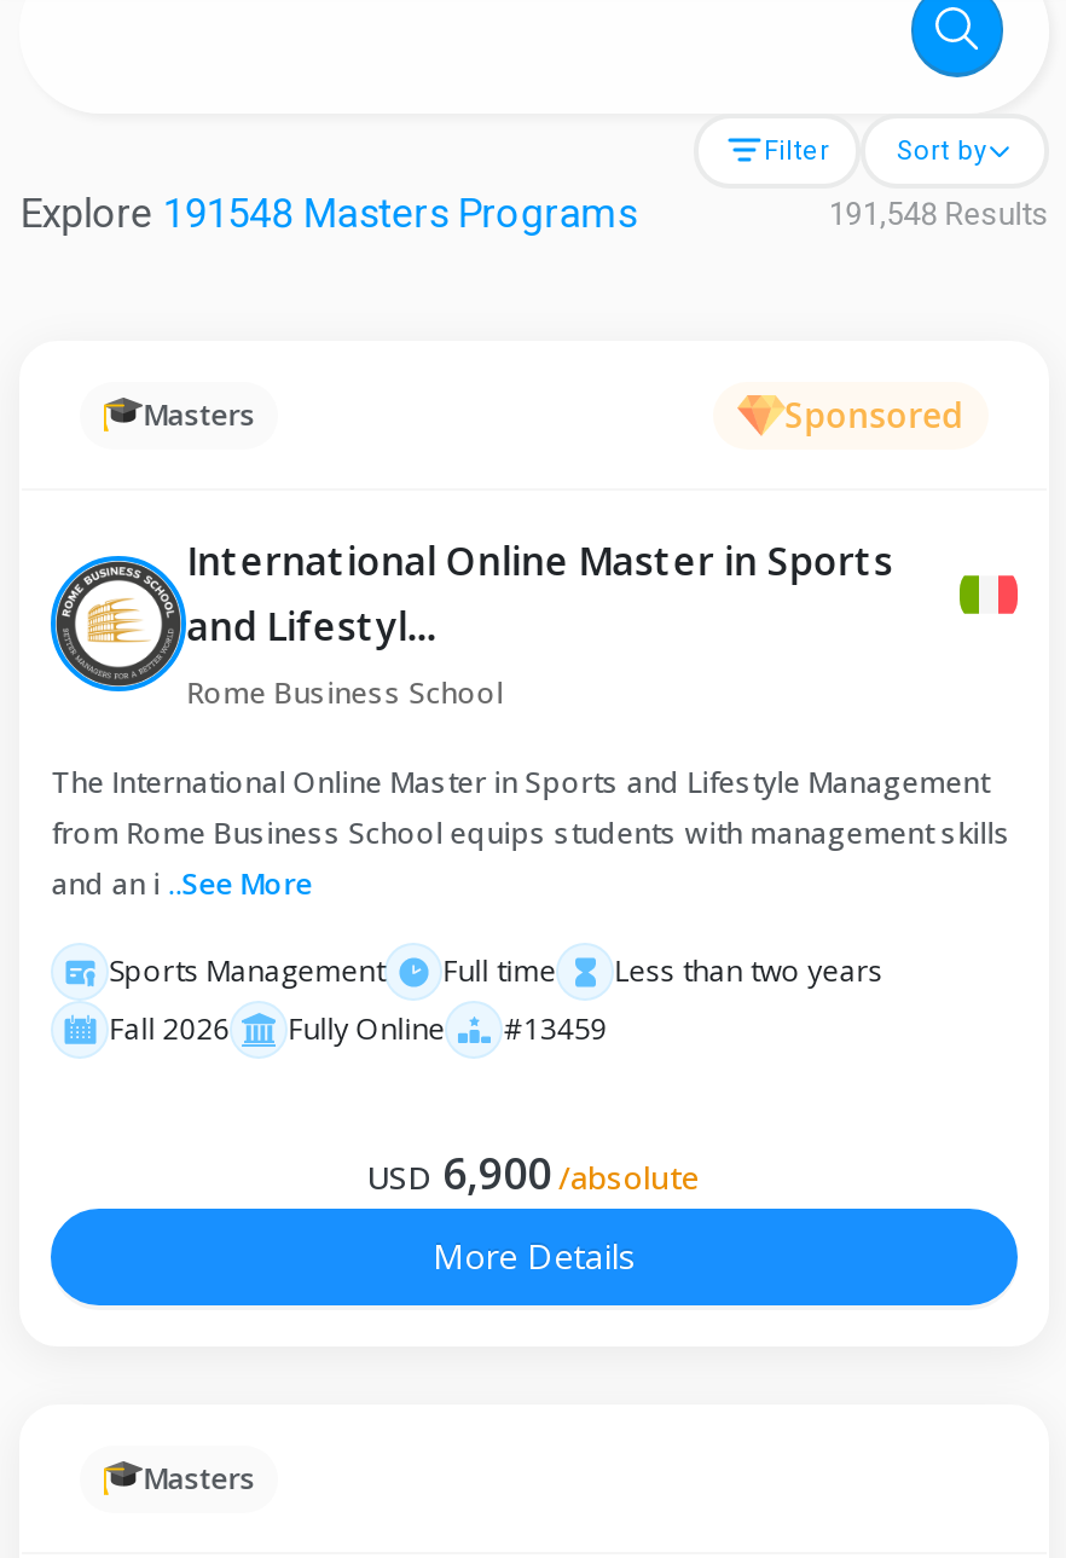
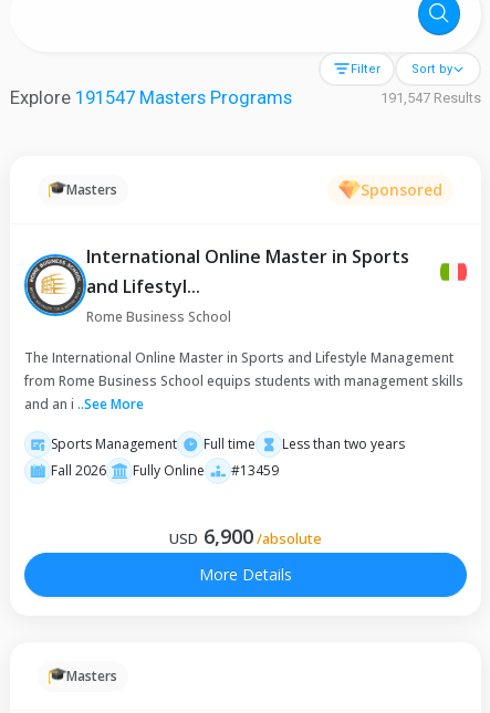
- Explore 191548 Masters Programs
+ Explore 191547 Masters Programs

- 191,548 Results
+ 191,547 Results
